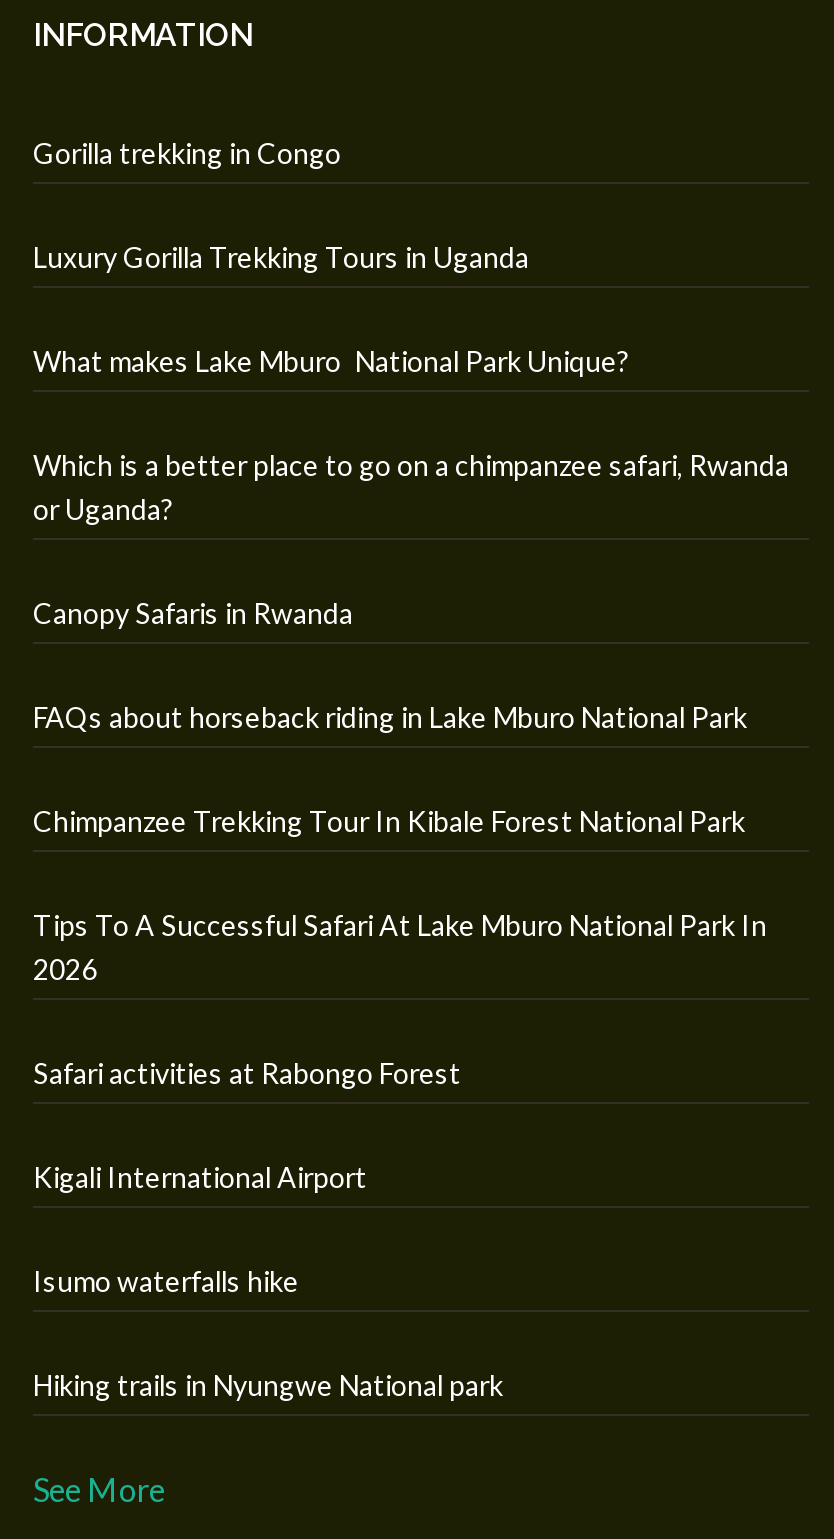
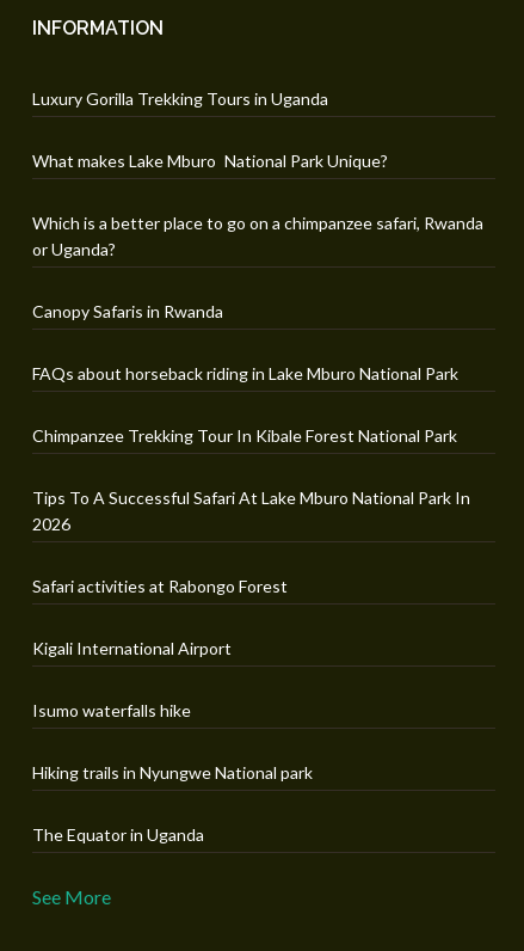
- Gorilla trekking in Congo

moved up: Luxury Gorilla Trekking Tours in Uganda | What makes Lake Mburo National Park Unique? | Which is a better place to go on a chimpanzee safari, Rwanda | ... | Isumo waterfalls hike | Hiking trails in Nyungwe National park

+ The Equator in Uganda
